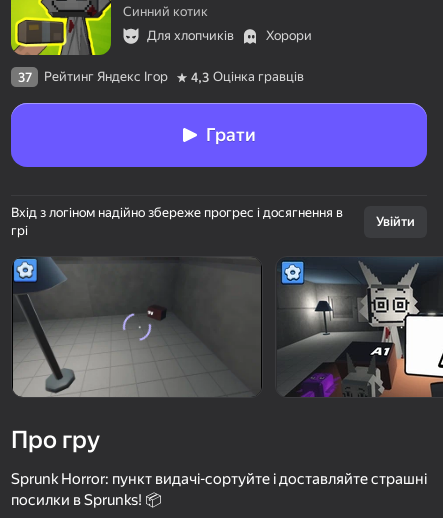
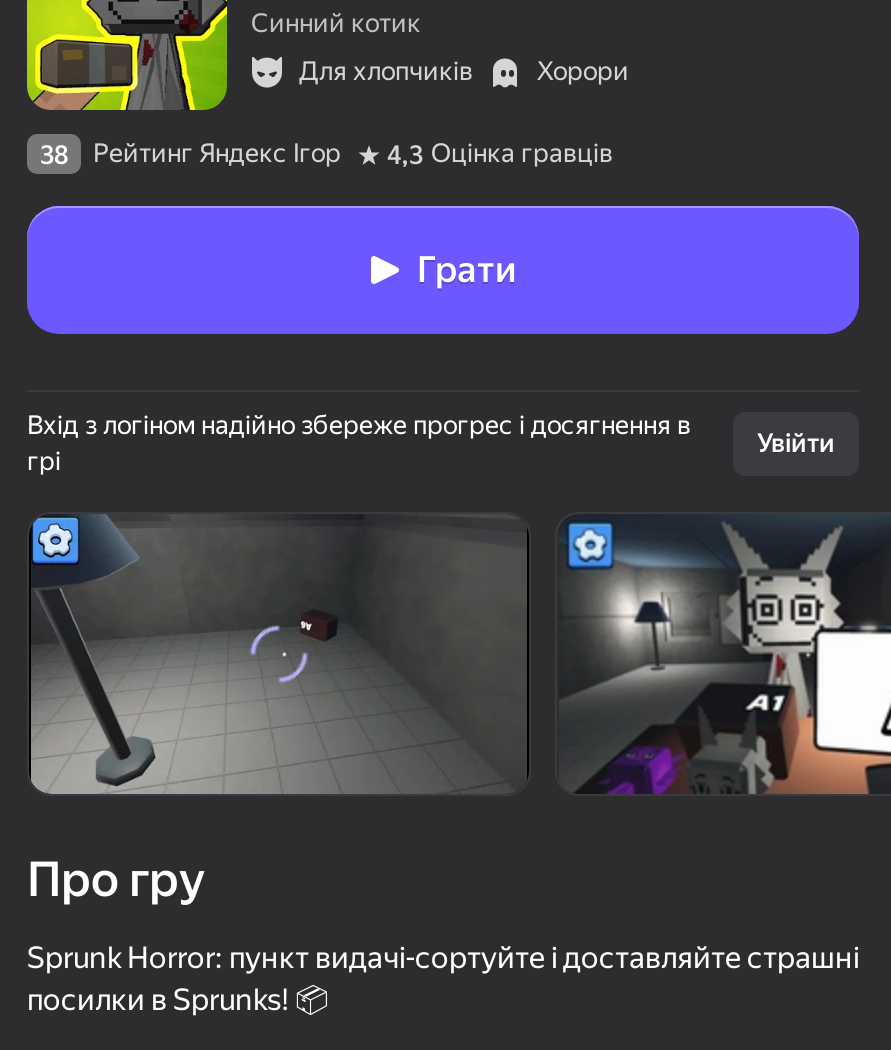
- 37 Рейтинг Яндекс Ігор 4,3 Оцінка гравців
+ 38 Рейтинг Яндекс Ігор 4,3 Оцінка гравців
